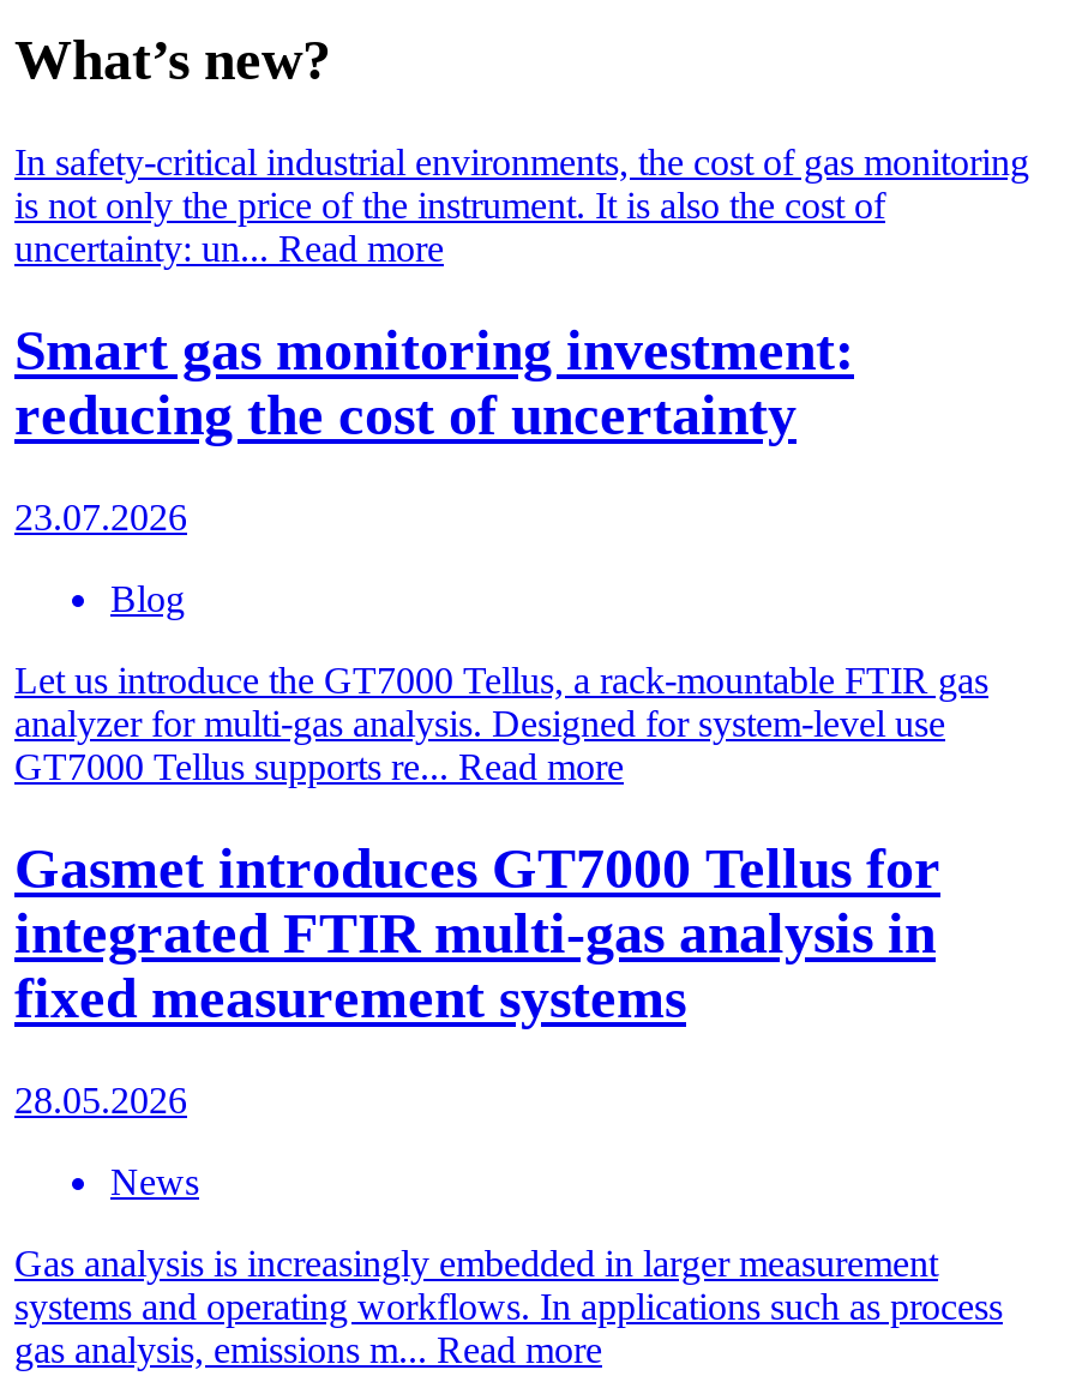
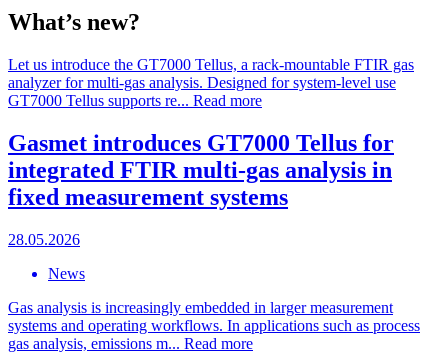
- In safety-critical industrial environments, the cost of gas monitoring
- is not only the price of the instrument. It is also the cost of
- uncertainty: un... Read more
- Smart gas monitoring investment:
- reducing the cost of uncertainty
- 23.07.2026
- Blog
